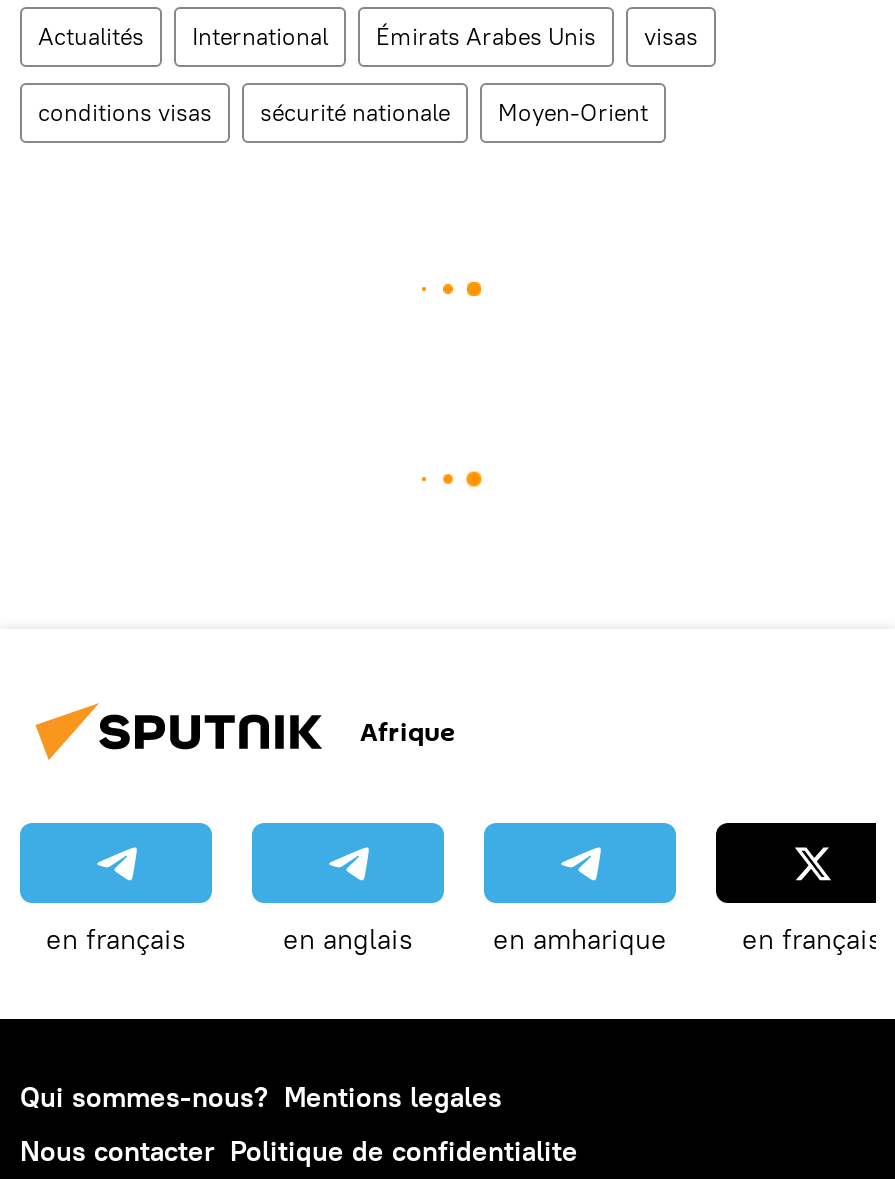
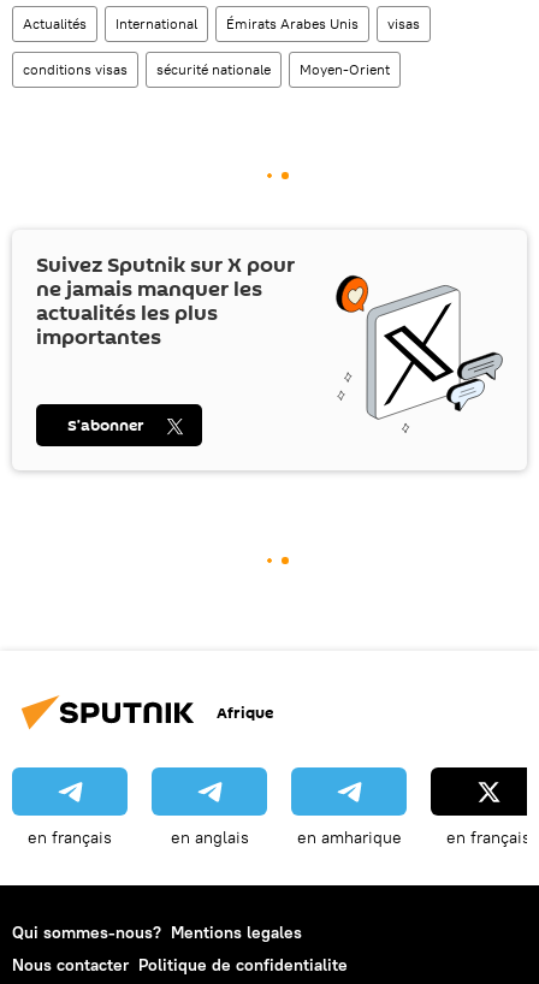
+ [image]
+ Suivez Sputnik surX pour
+ ne jamais manquer les
+ actualités les plus
+ importantes
+ S’abonner
